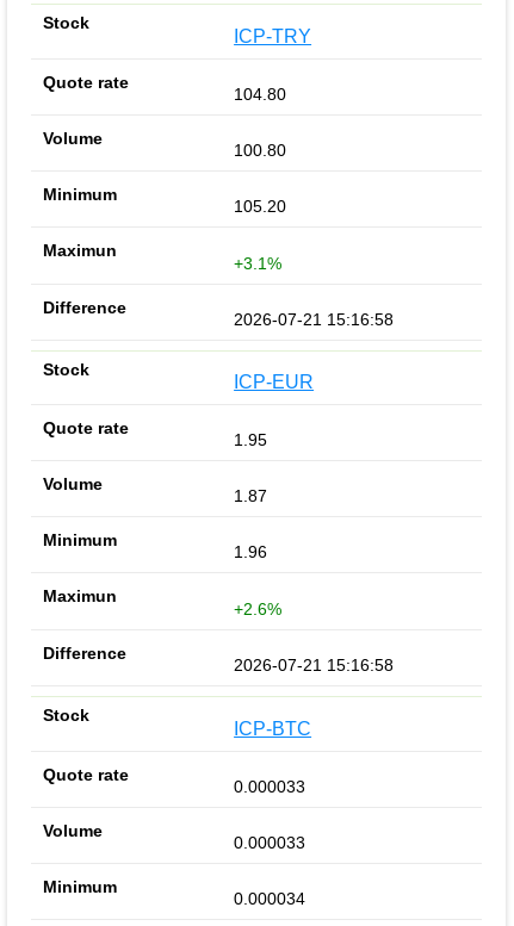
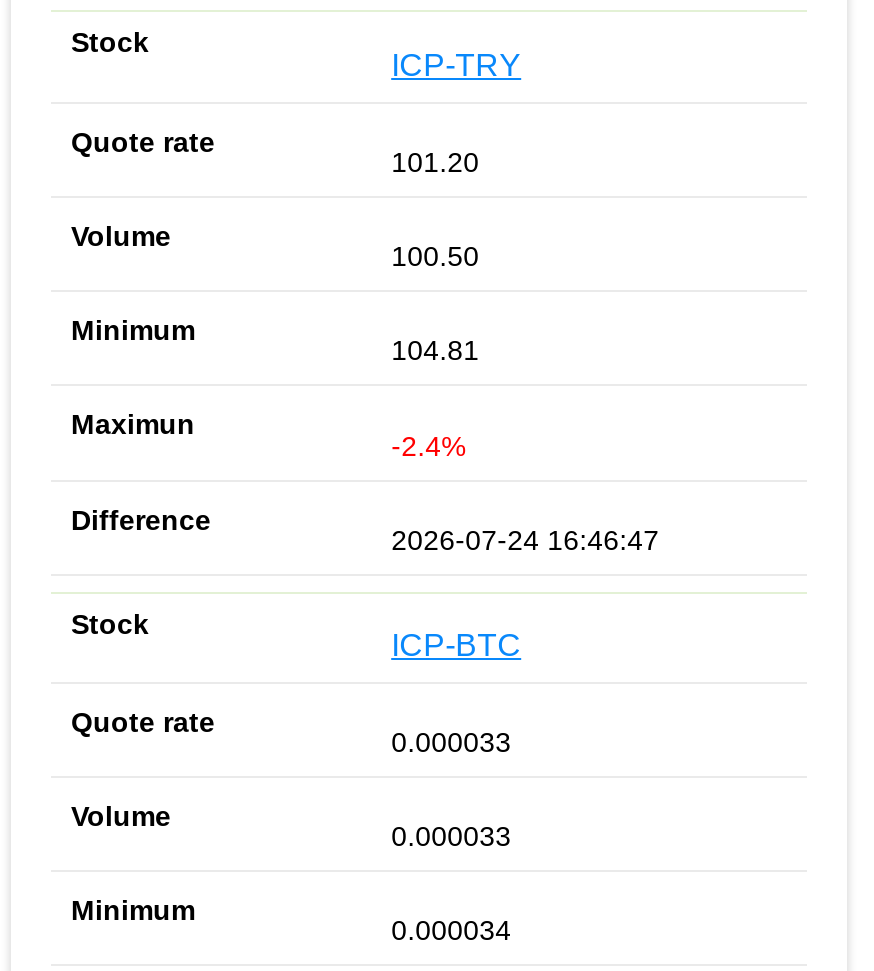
- 104.80
- 100.80
- 105.20
- +3.1%
- 2026-07-21 15:16:58
- ICP-EUR
- 1.95
- 1.87
- 1.96
- +2.6%
- 2026-07-21 15:16:58
+ 101.20
+ 100.50
+ 104.81
+ -2.4%
+ 2026-07-24 16:46:47
